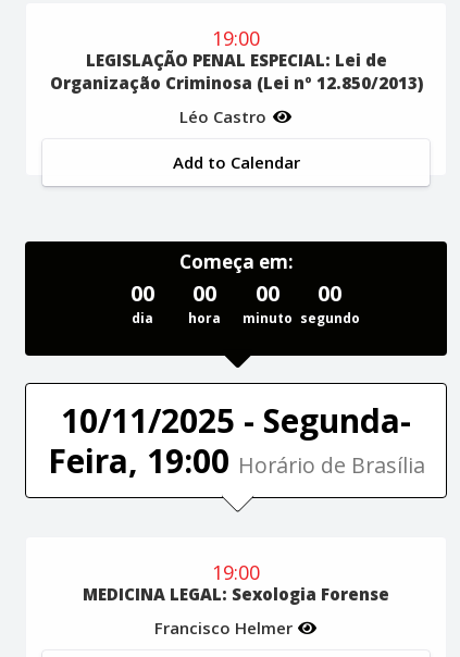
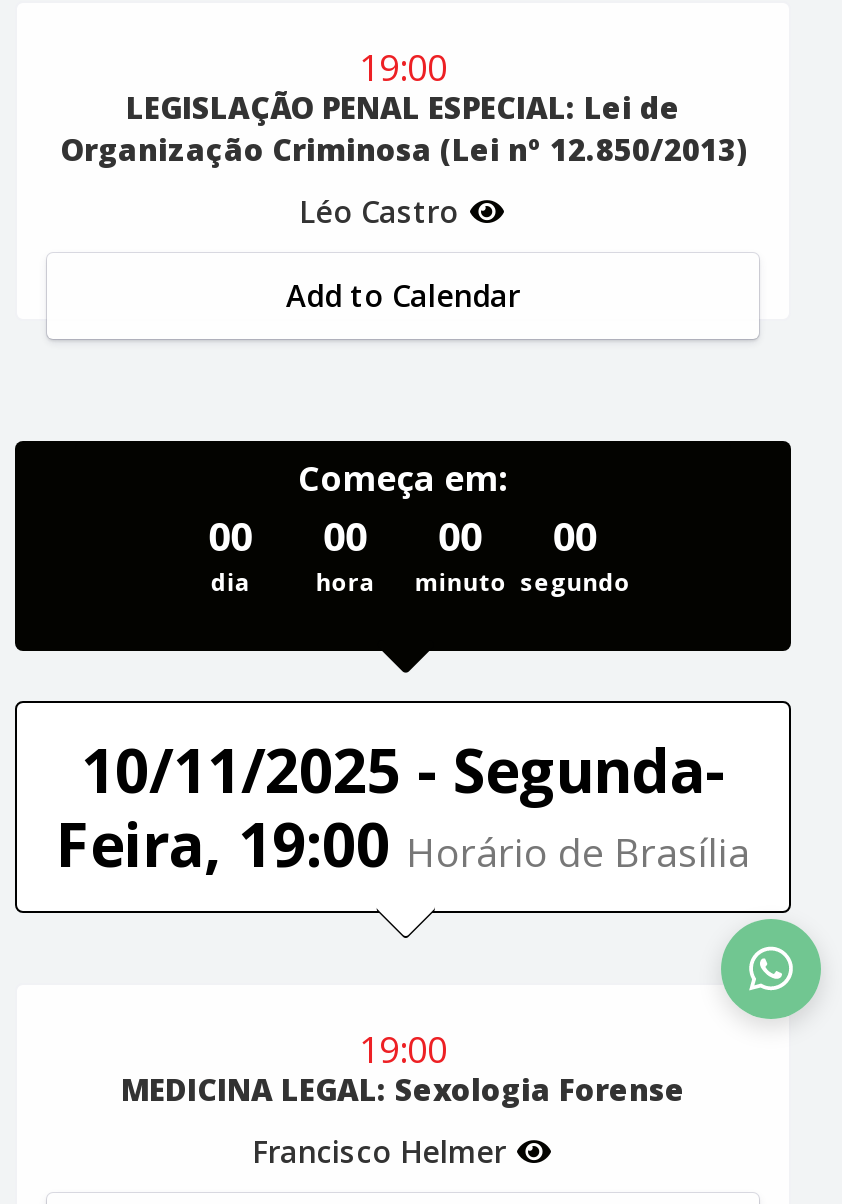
+ [image]
